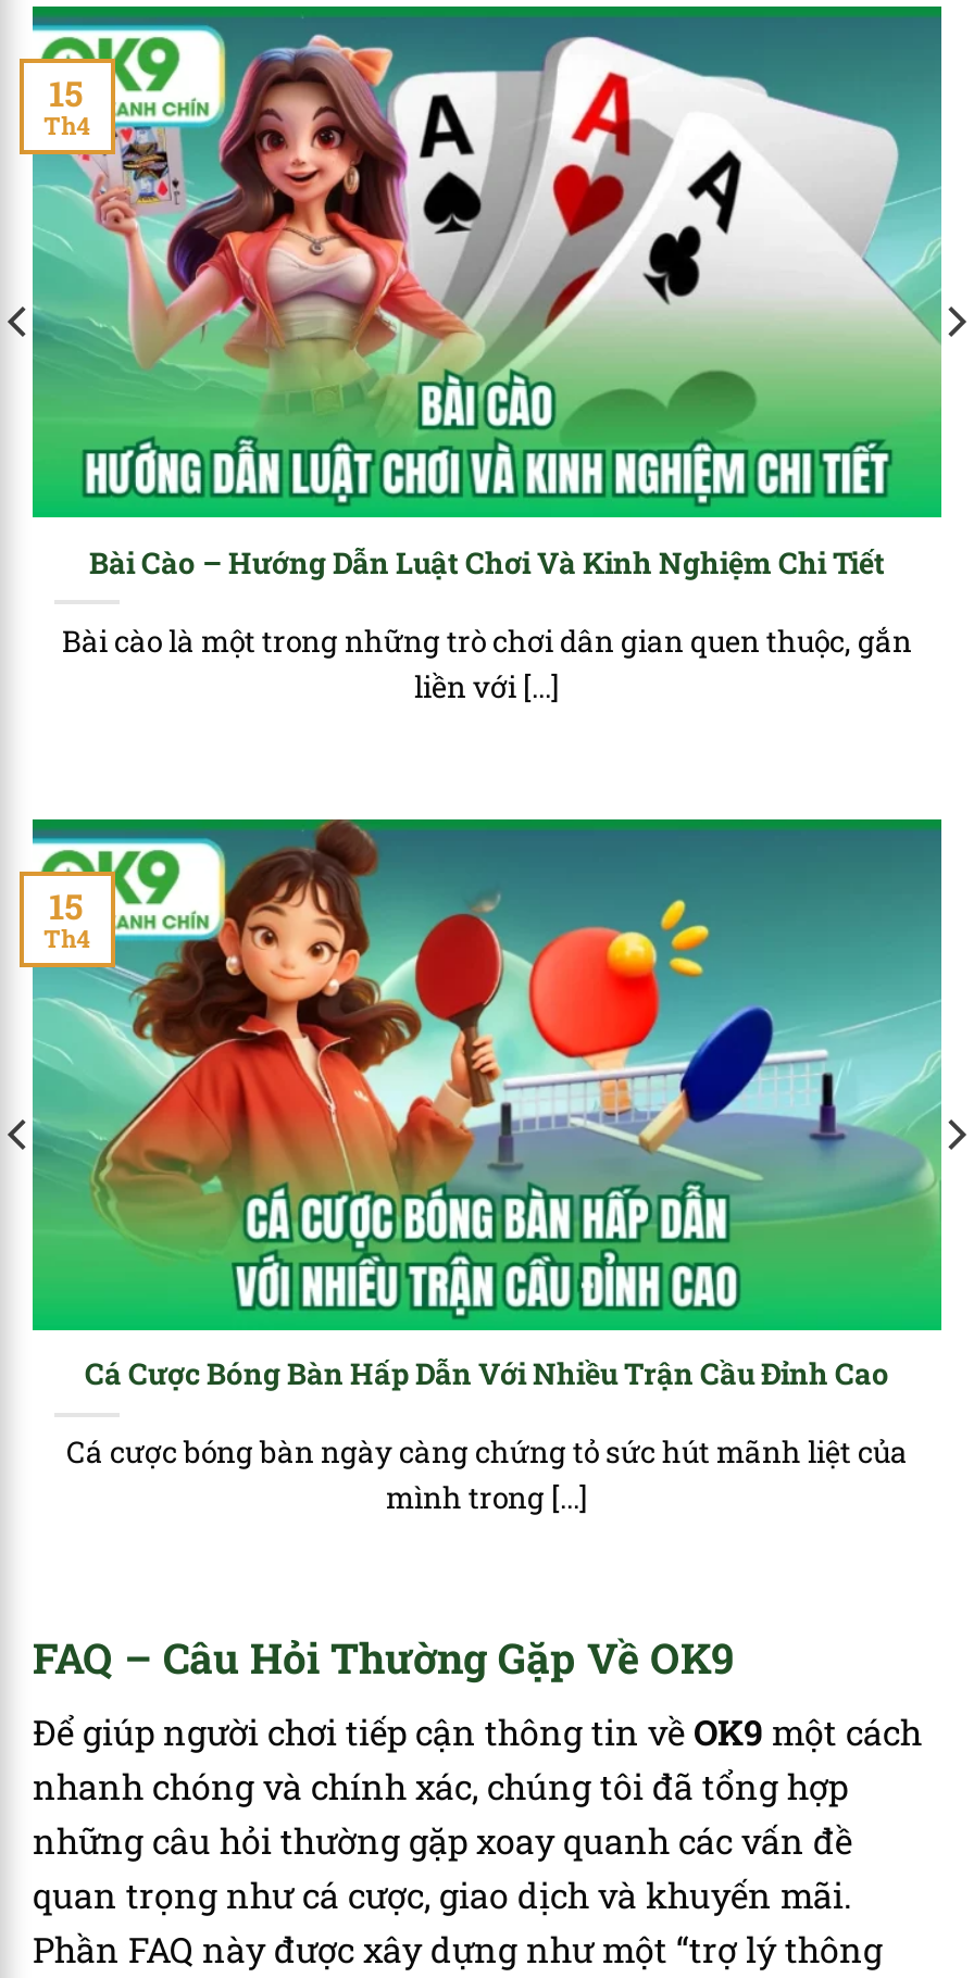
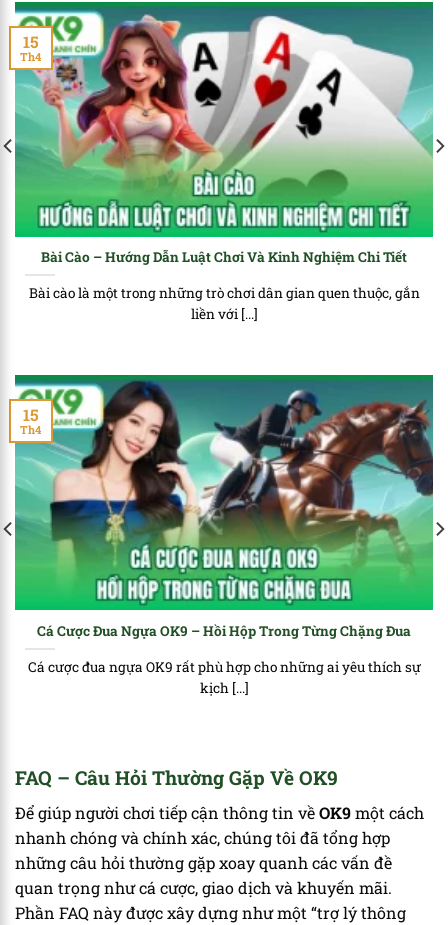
- [image]
- Cá Cược Bóng Bàn Hấp Dẫn Với Nhiều Trận Cầu Đỉnh Cao
+ [image]
+ Cá Cược Đua Ngựa OK9 – Hồi Hộp Trong Từng Chặng Đua

- Cá cược bóng bàn ngày càng chứng tỏ sức hút mãnh liệt của
- mình trong [...]
+ Cá cược đua ngựa OK9 rất phù hợp cho những ai yêu thích sự
+ kịch [...]
